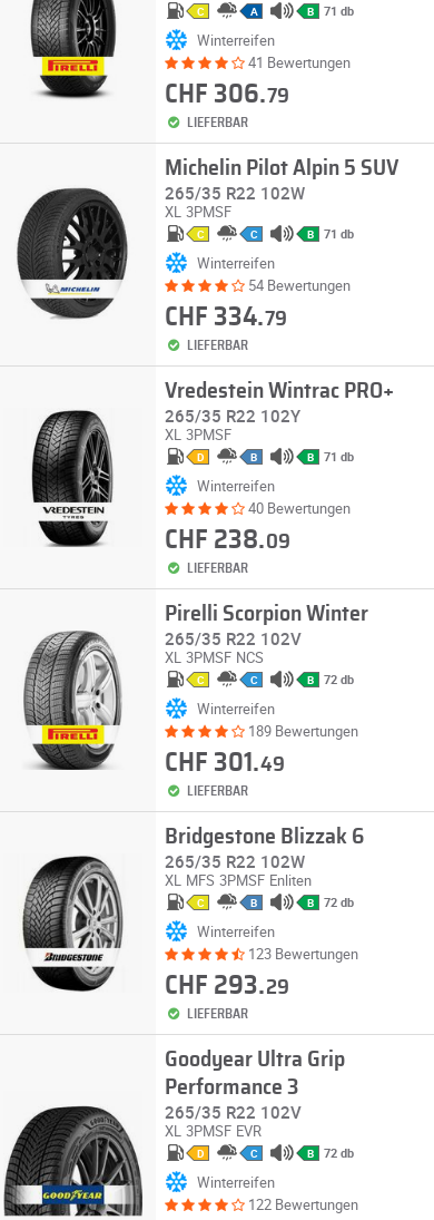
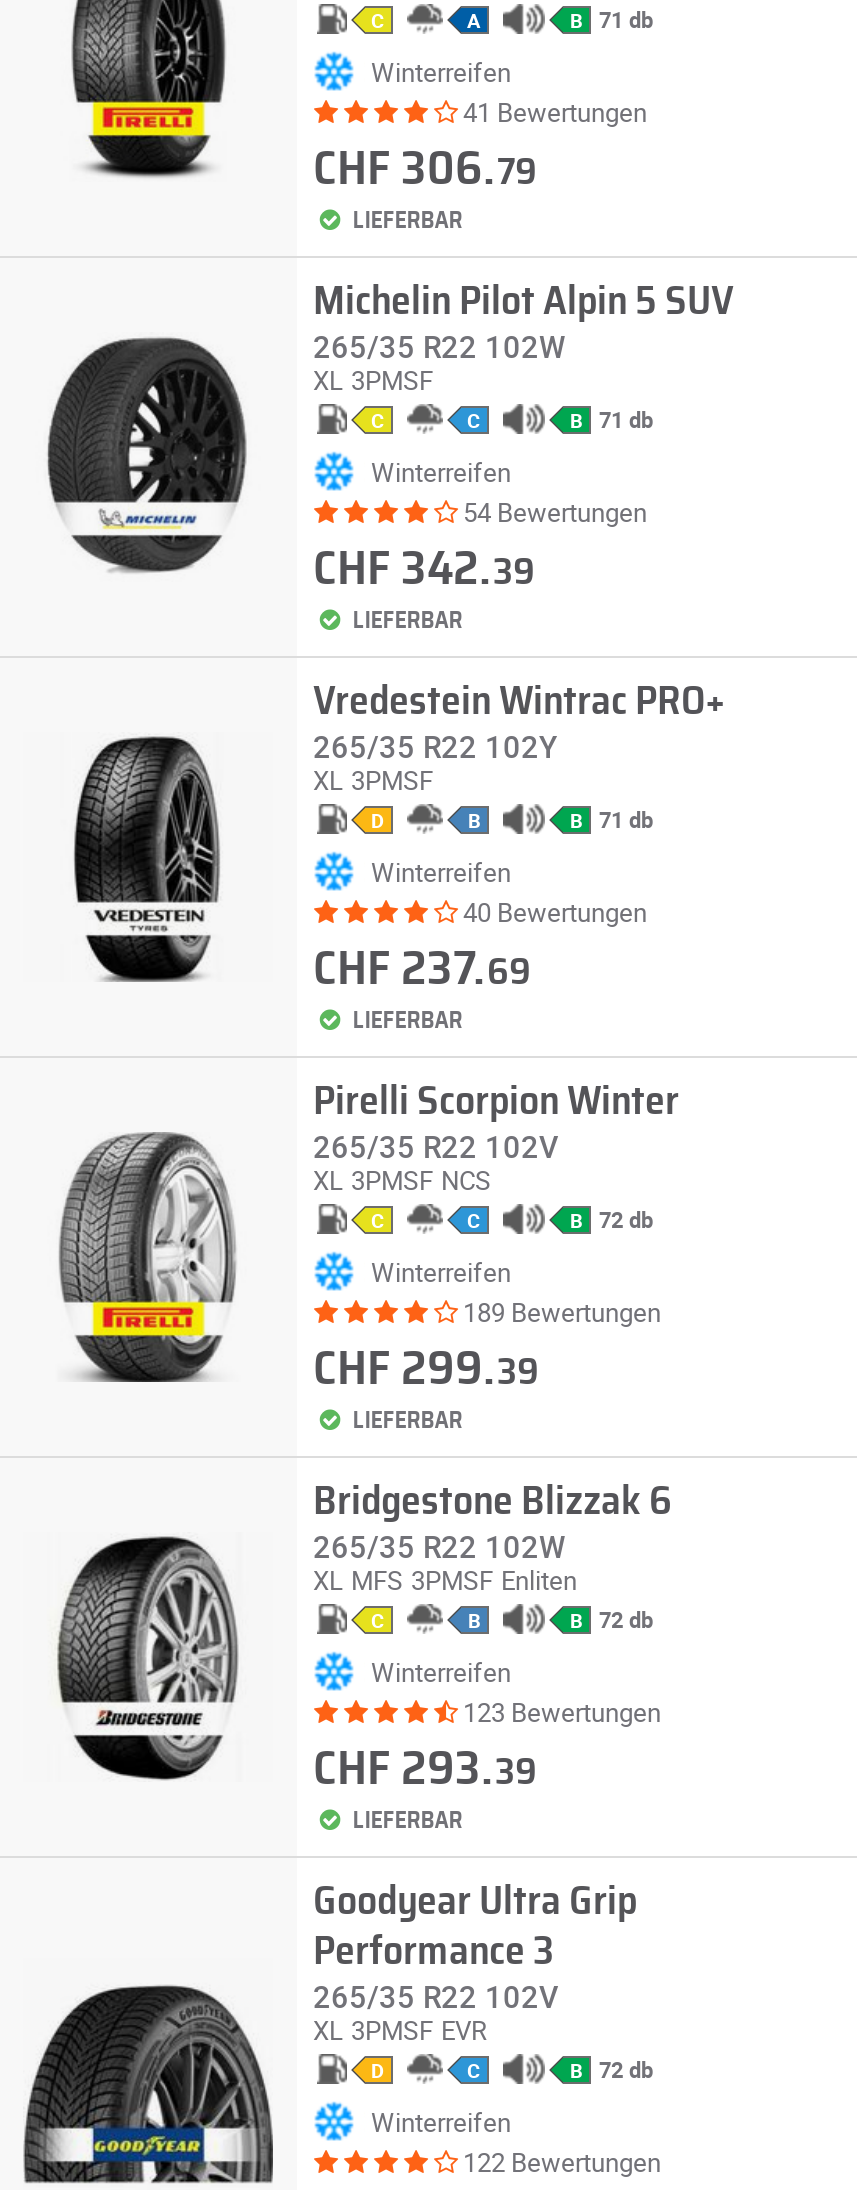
- CHF 334.79
+ CHF 342.39

- CHF 238.09
+ CHF 237.69

- CHF 301.49
+ CHF 299.39

- CHF 293.29
+ CHF 293.39
